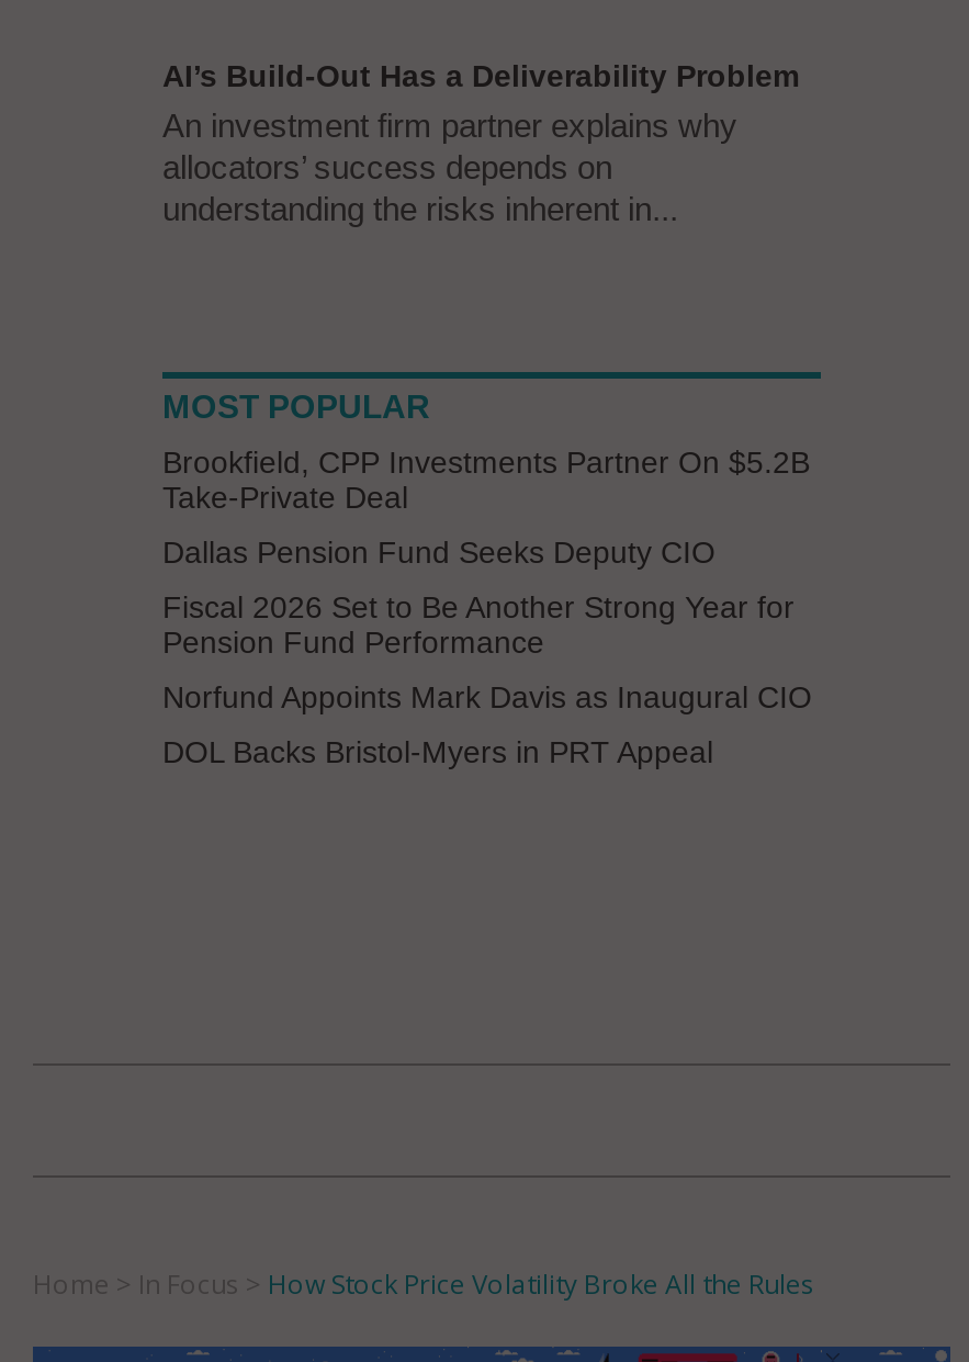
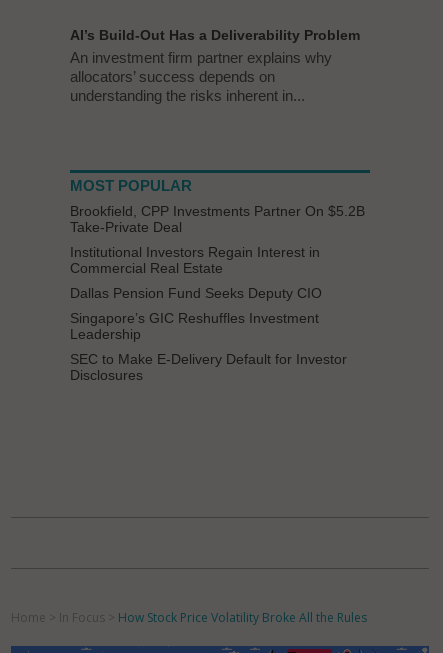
+ Institutional Investors Regain Interest in
+ Commercial Real Estate

- Fiscal 2026 Set to Be Another Strong Year for
- Pension Fund Performance
- Norfund Appoints Mark Davis as Inaugural CIO
- DOL Backs Bristol-Myers in PRT Appeal
+ Singapore’s GIC Reshuffles Investment
+ Leadership
+ SEC to Make E-Delivery Default for Investor
+ Disclosures
